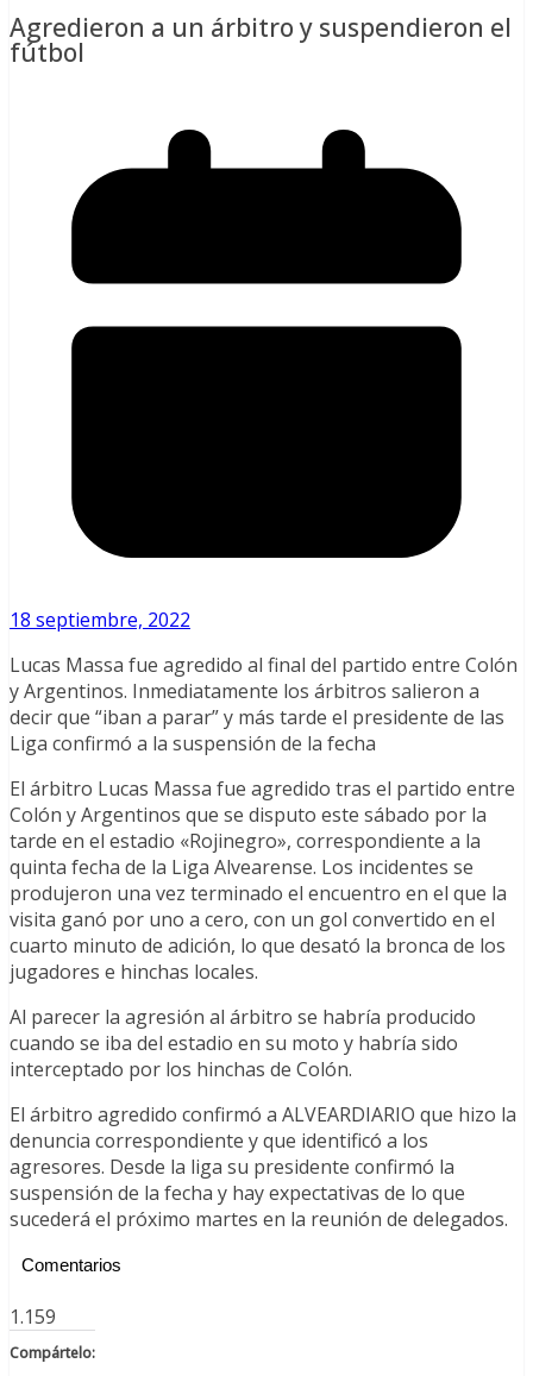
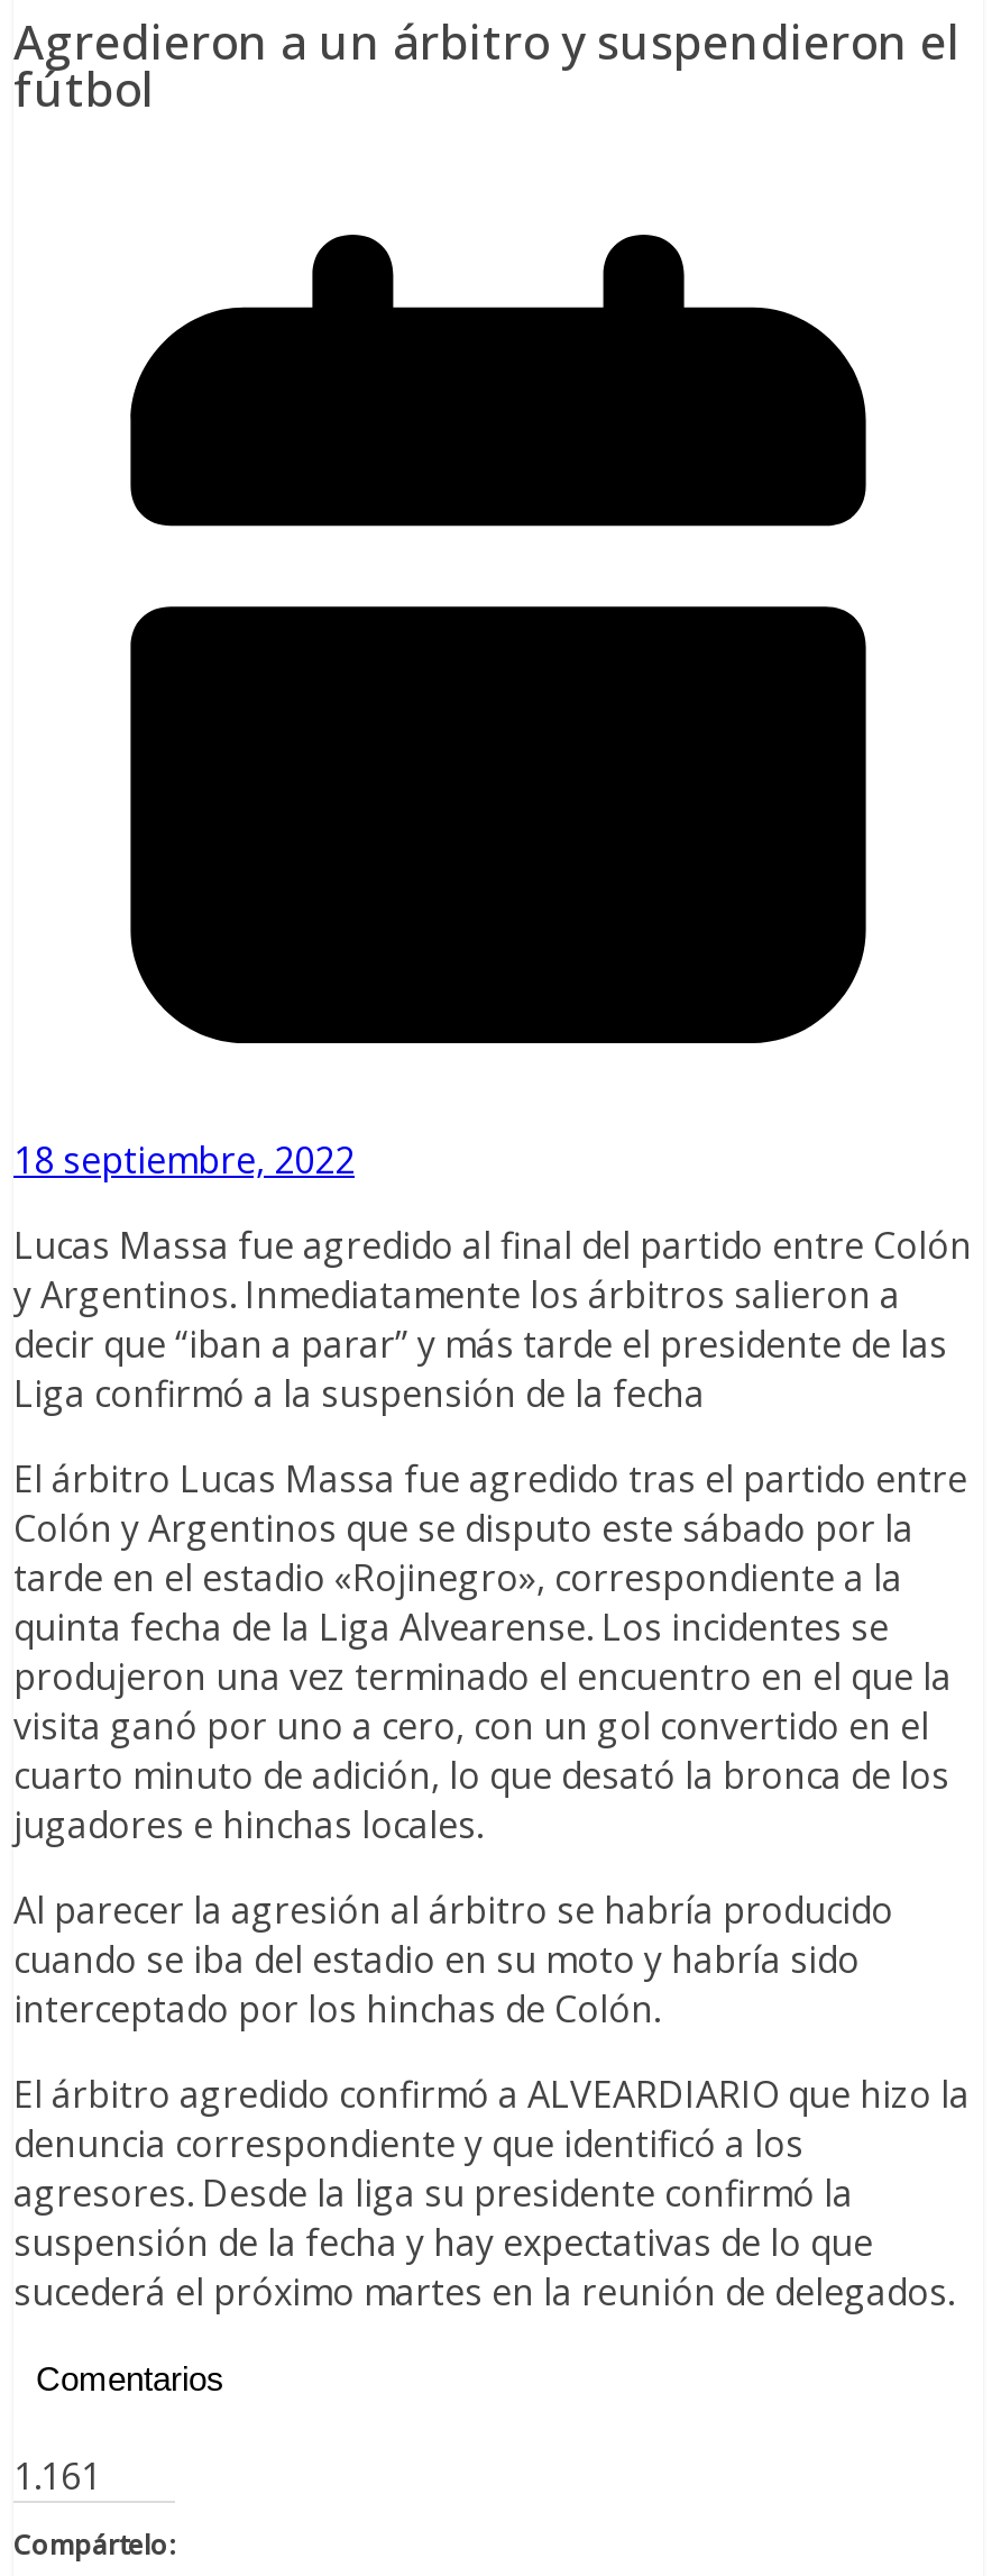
- 1.159
+ 1.161
